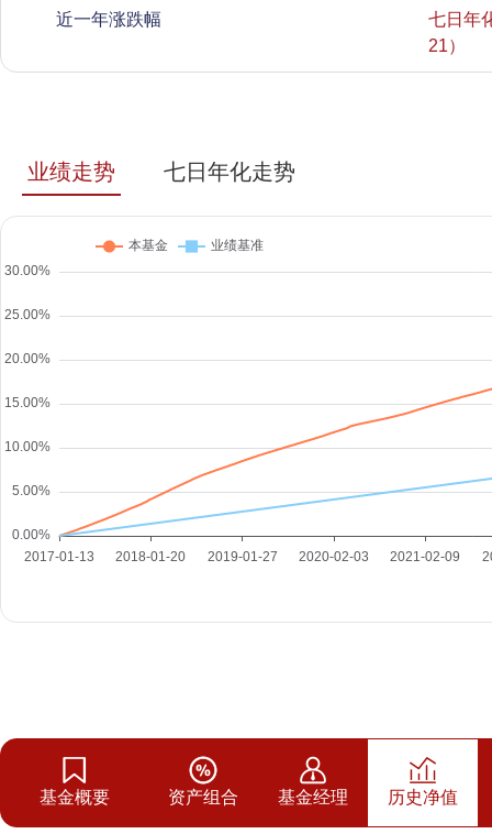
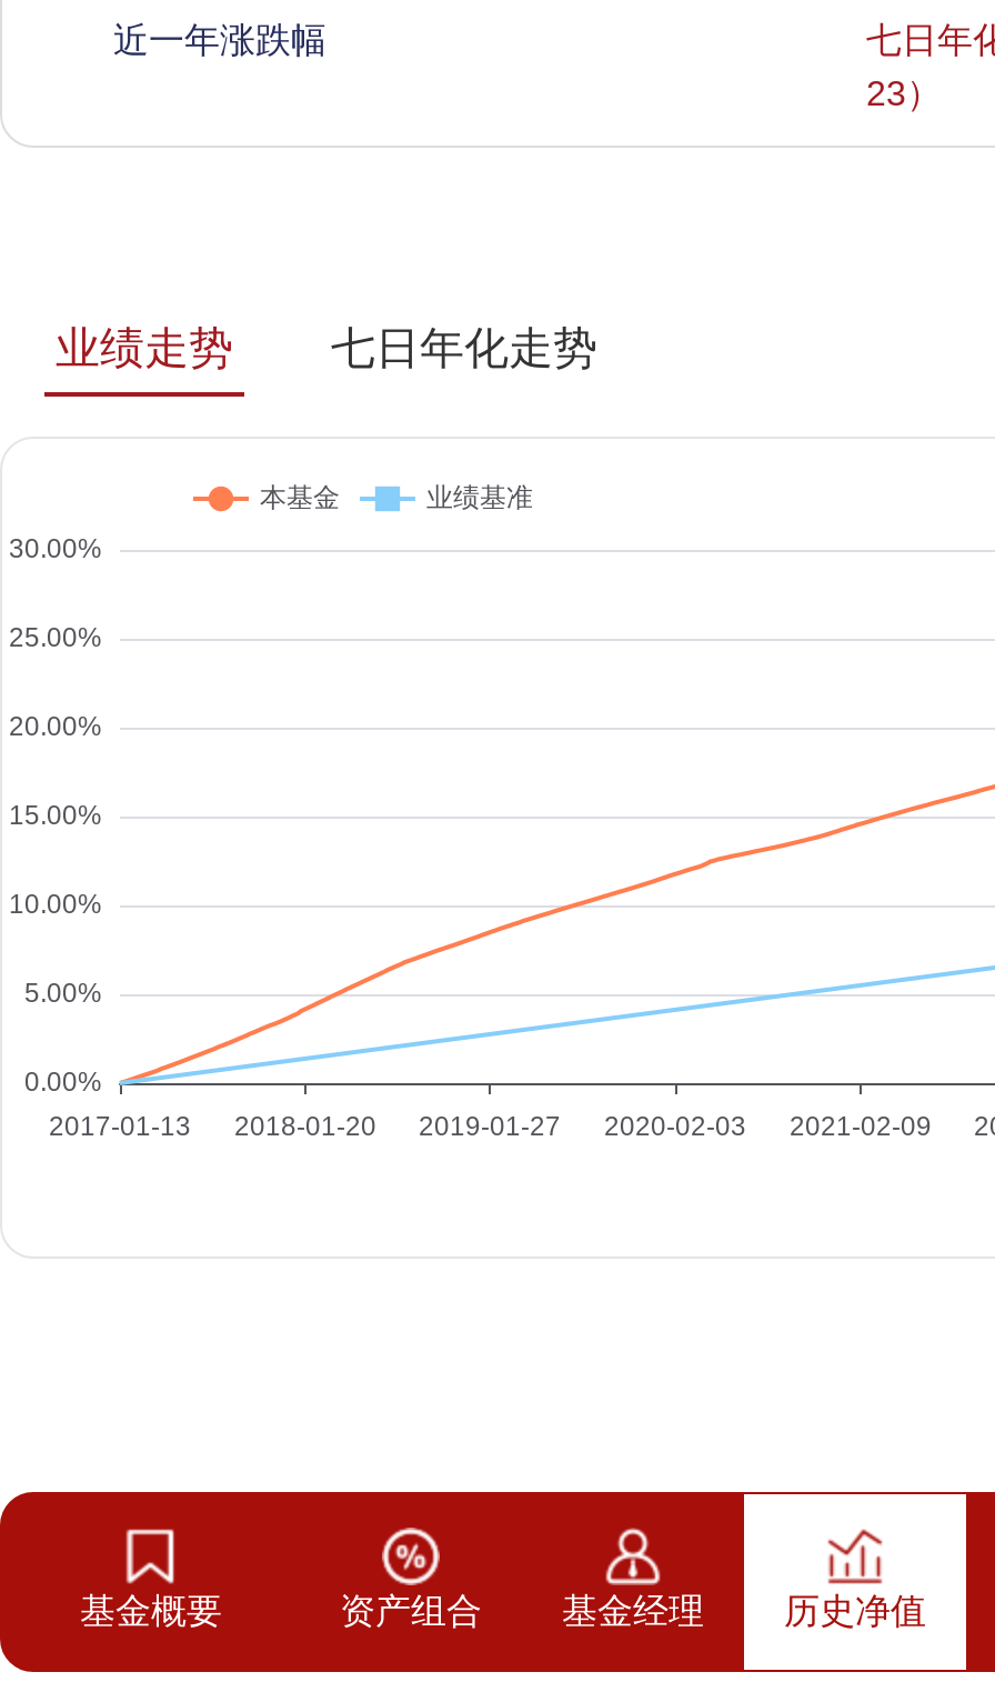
- 21）
+ 23）
